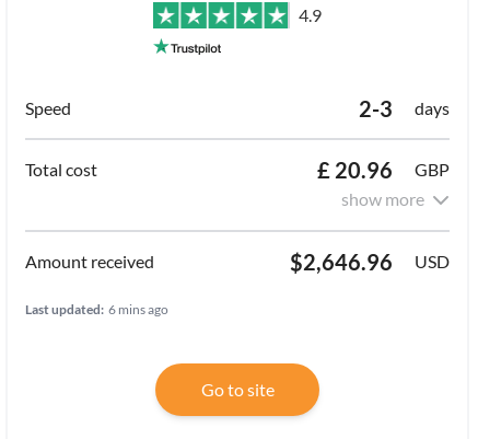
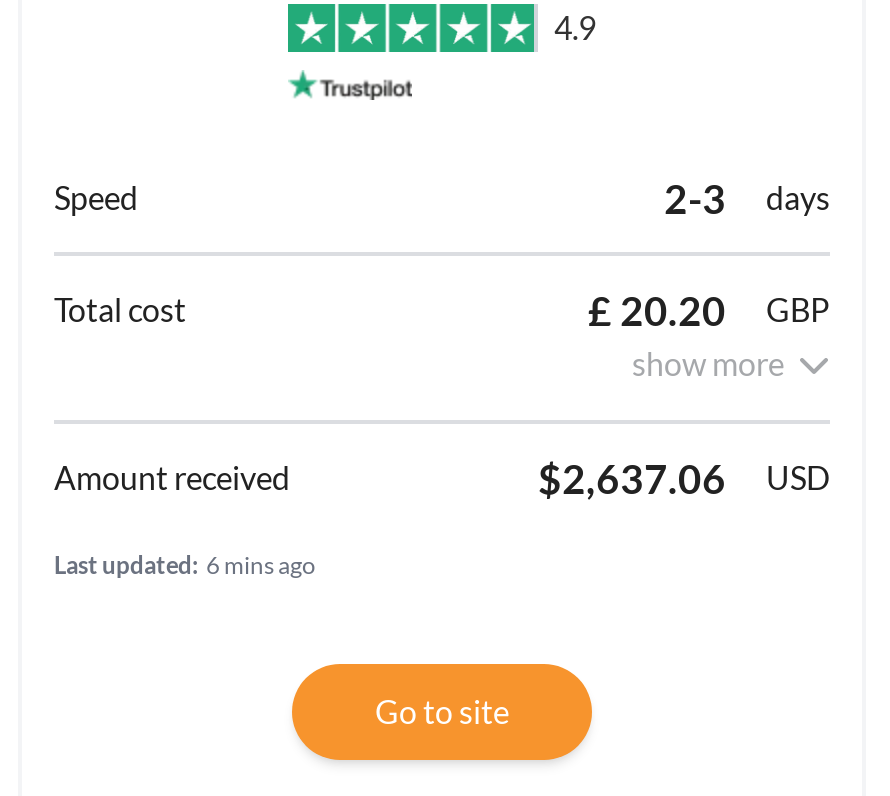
- £ 20.96 GBP
+ £ 20.20 GBP

- $2,646.96 USD
+ $2,637.06 USD
